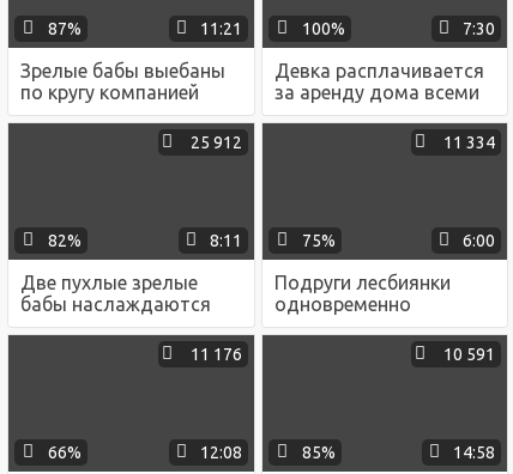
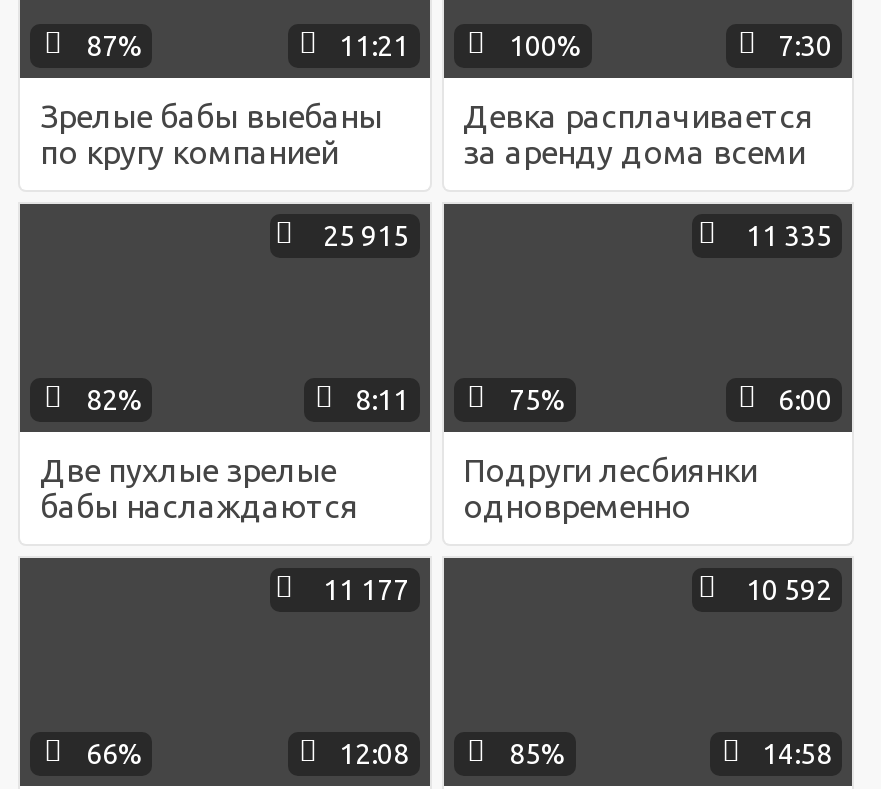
- 25 912
+ 25 915

- 11 334
+ 11 335

- 11 176
+ 11 177

- 10 591
+ 10 592
